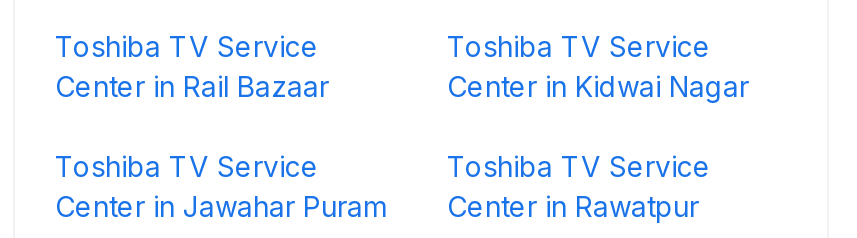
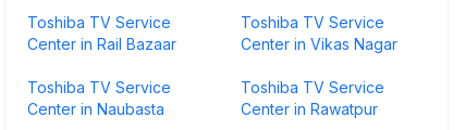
- Center in Kidwai Nagar
+ Center in Vikas Nagar

- Center in Jawahar Puram
+ Center in Naubasta
